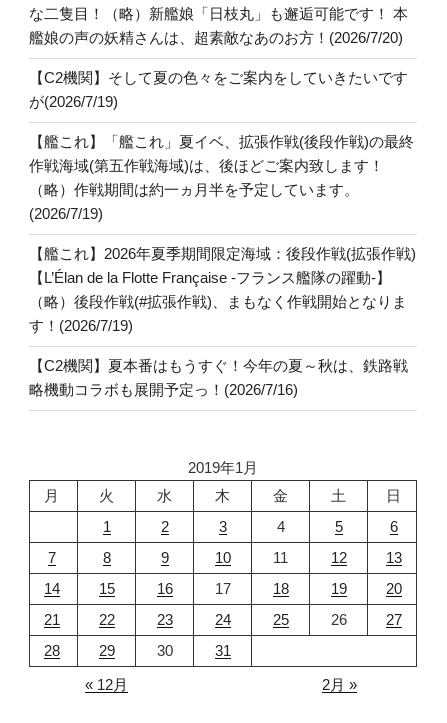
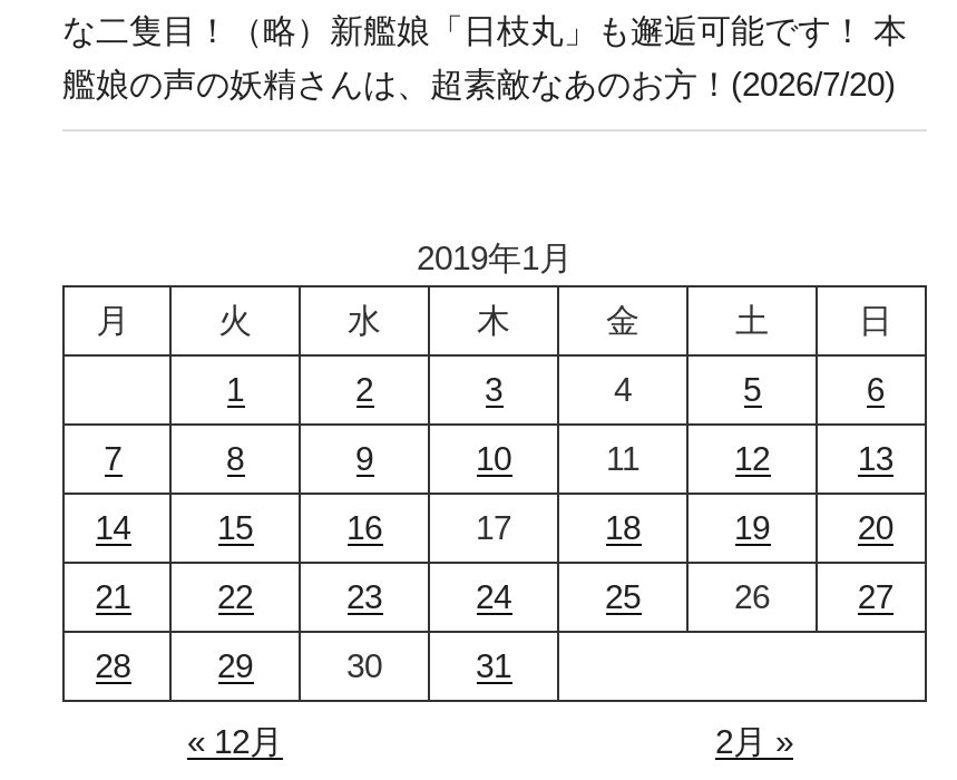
- 【C2機関】そして夏の色々をご案内をしていきたいです
- が(2026/7/19)
- 【艦これ】「艦これ」夏イベ、拡張作戦(後段作戦)の最終
- 作戦海域(第五作戦海域)は、後ほどご案内致します！
- （略）作戦期間は約一ヵ月半を予定しています。
- (2026/7/19)
- 【艦これ】2026年夏季期間限定海域：後段作戦(拡張作戦)
- 【L’Élan de la Flotte Française -フランス艦隊の躍動-】
- （略）後段作戦(#拡張作戦)、まもなく作戦開始となりま
- す！(2026/7/19)
- 【C2機関】夏本番はもうすぐ！今年の夏～秋は、鉄路戦
- 略機動コラボも展開予定っ！(2026/7/16)
